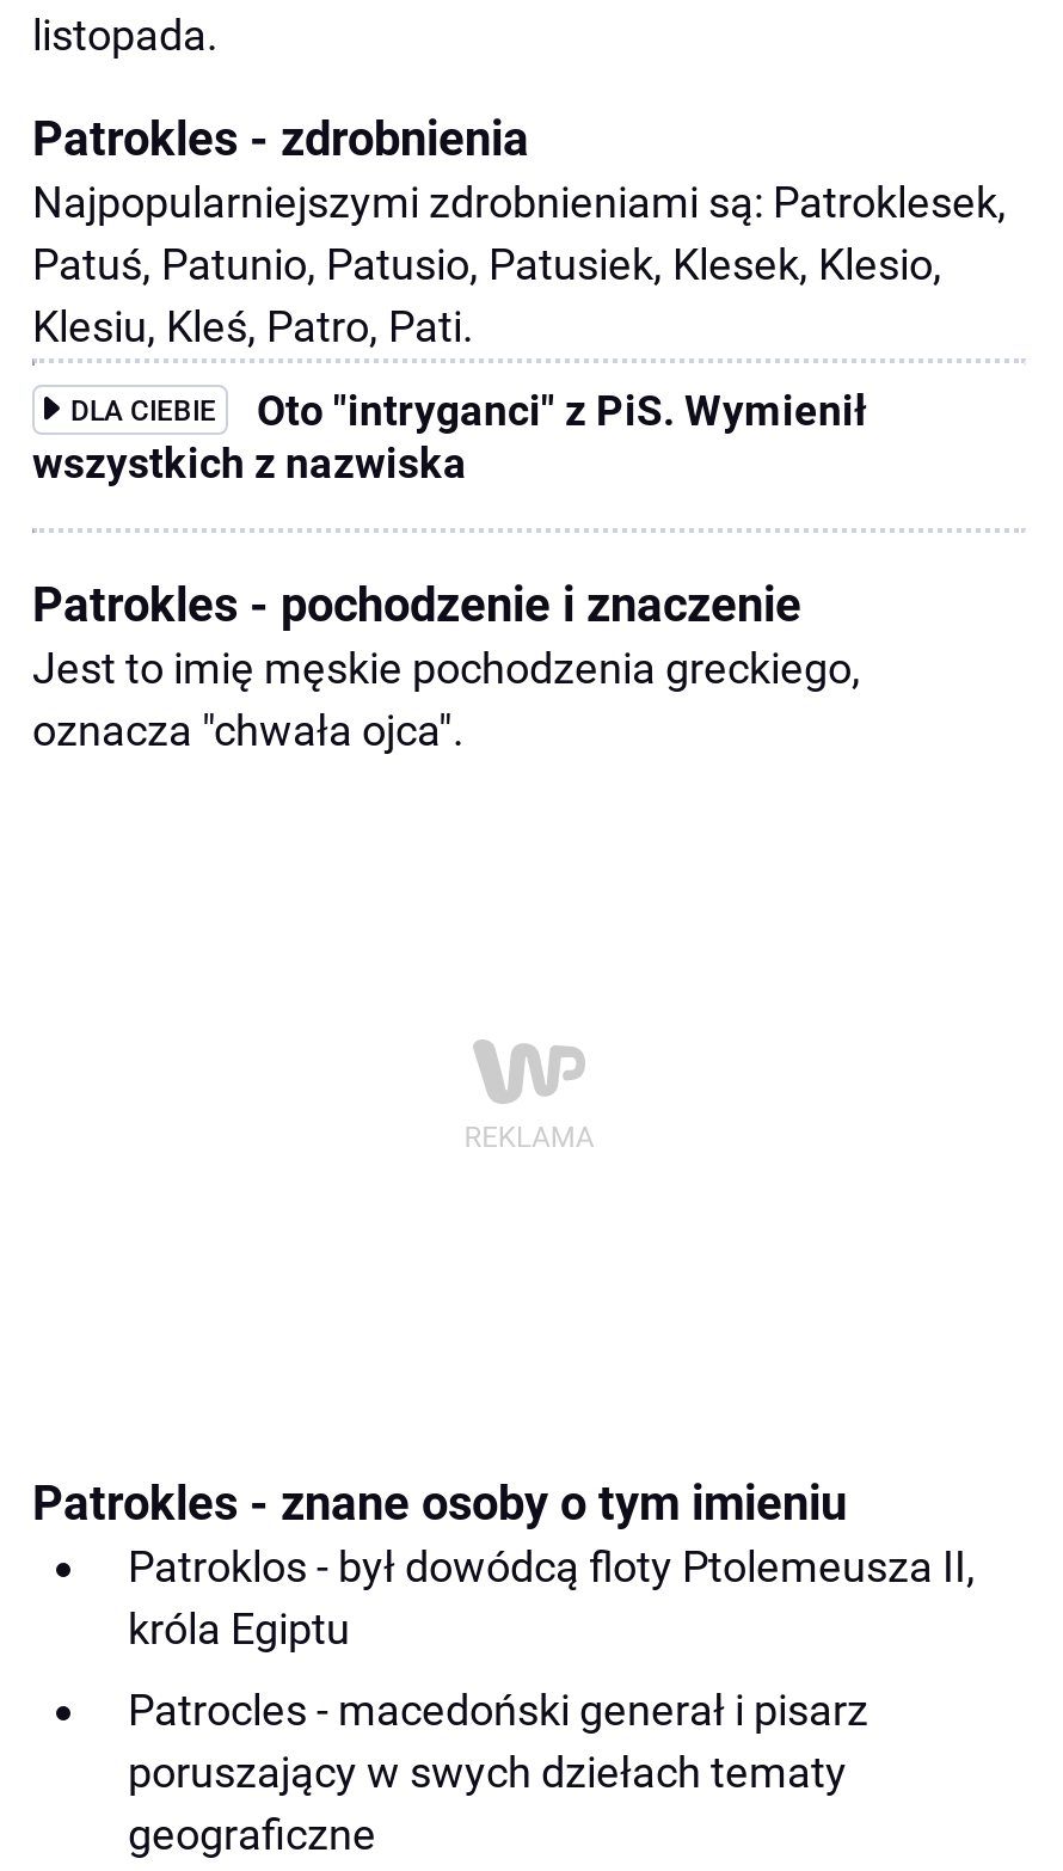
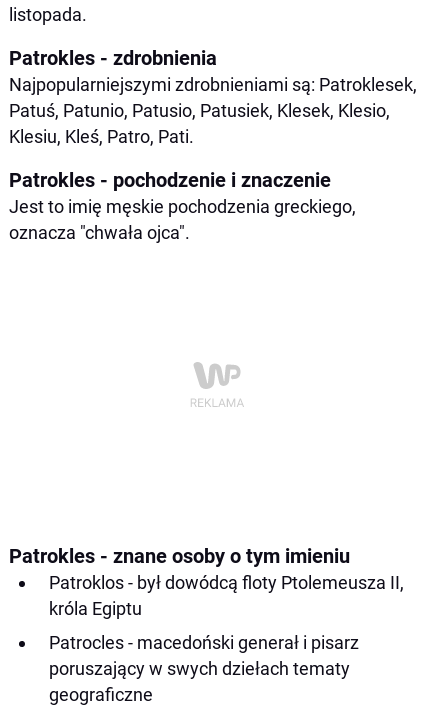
- DLA CIEBIE
- Oto "intryganci" z PiS. Wymienił
- wszystkich z nazwiska
